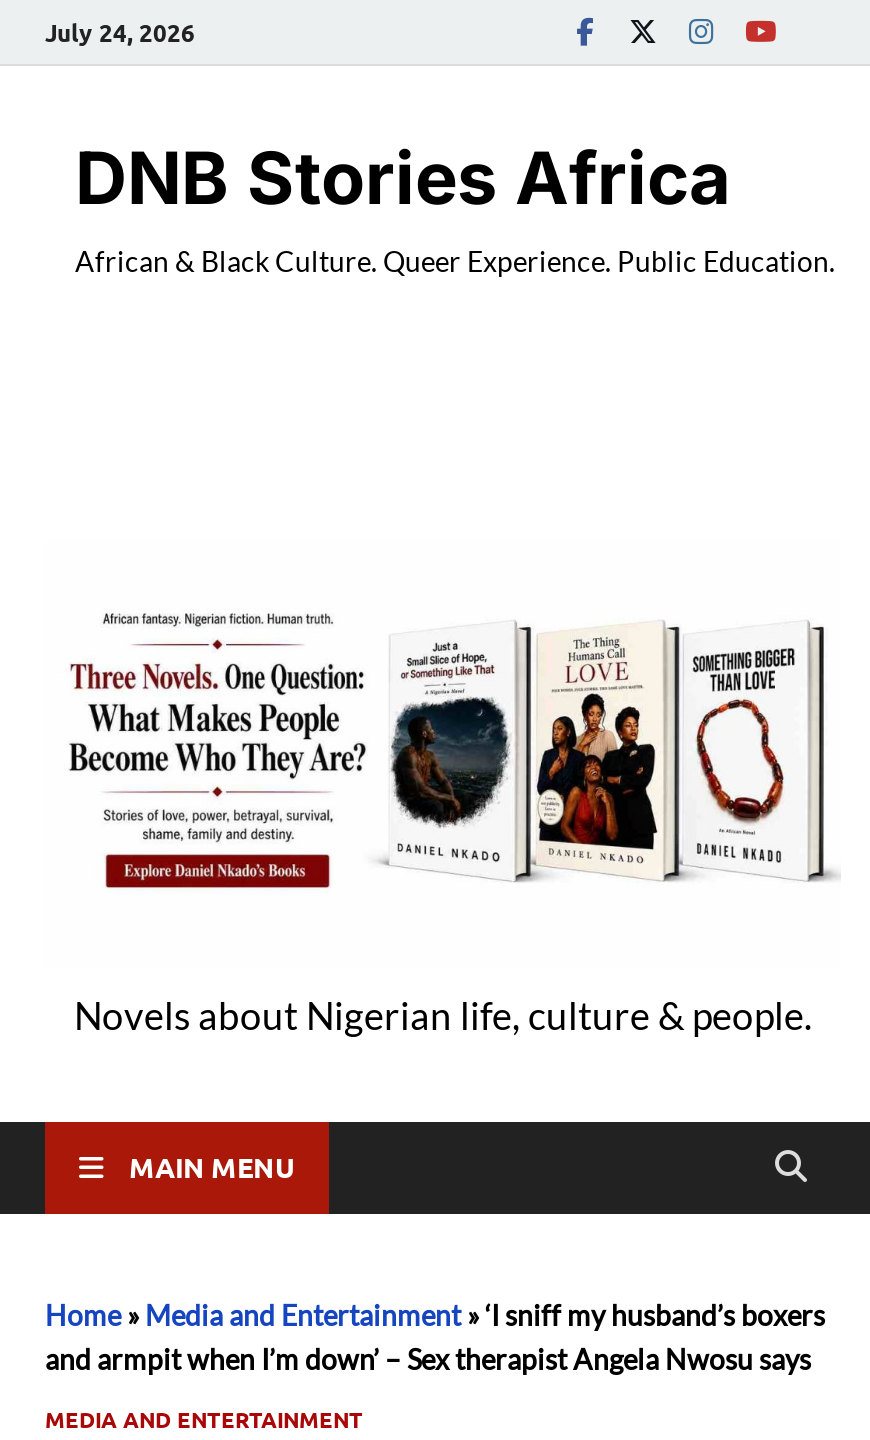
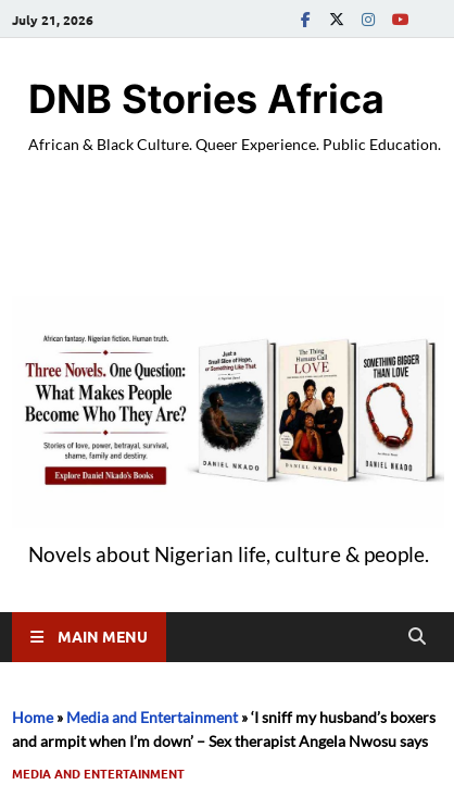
- July 24, 2026
+ July 21, 2026
